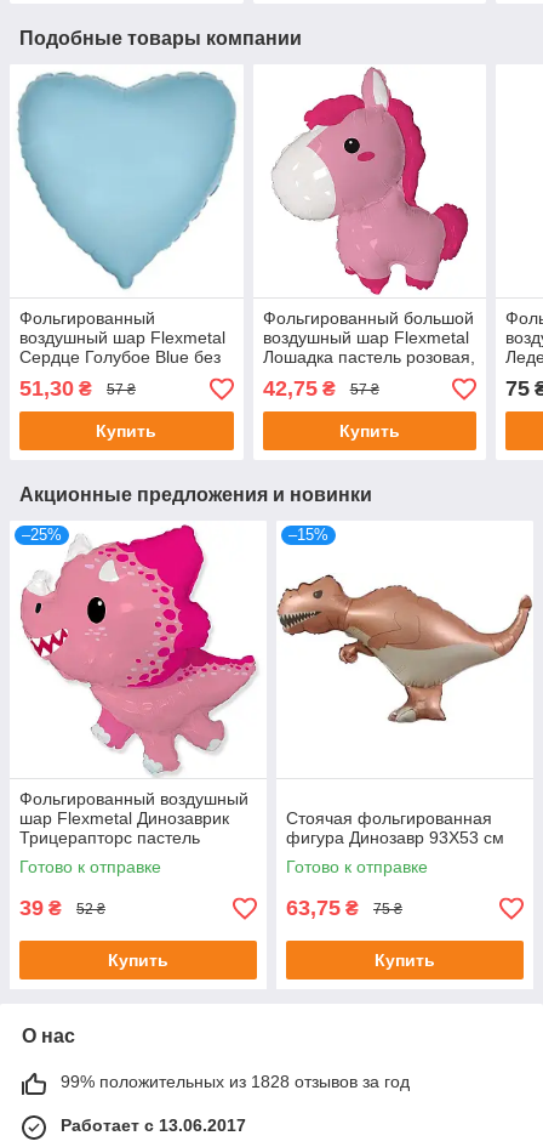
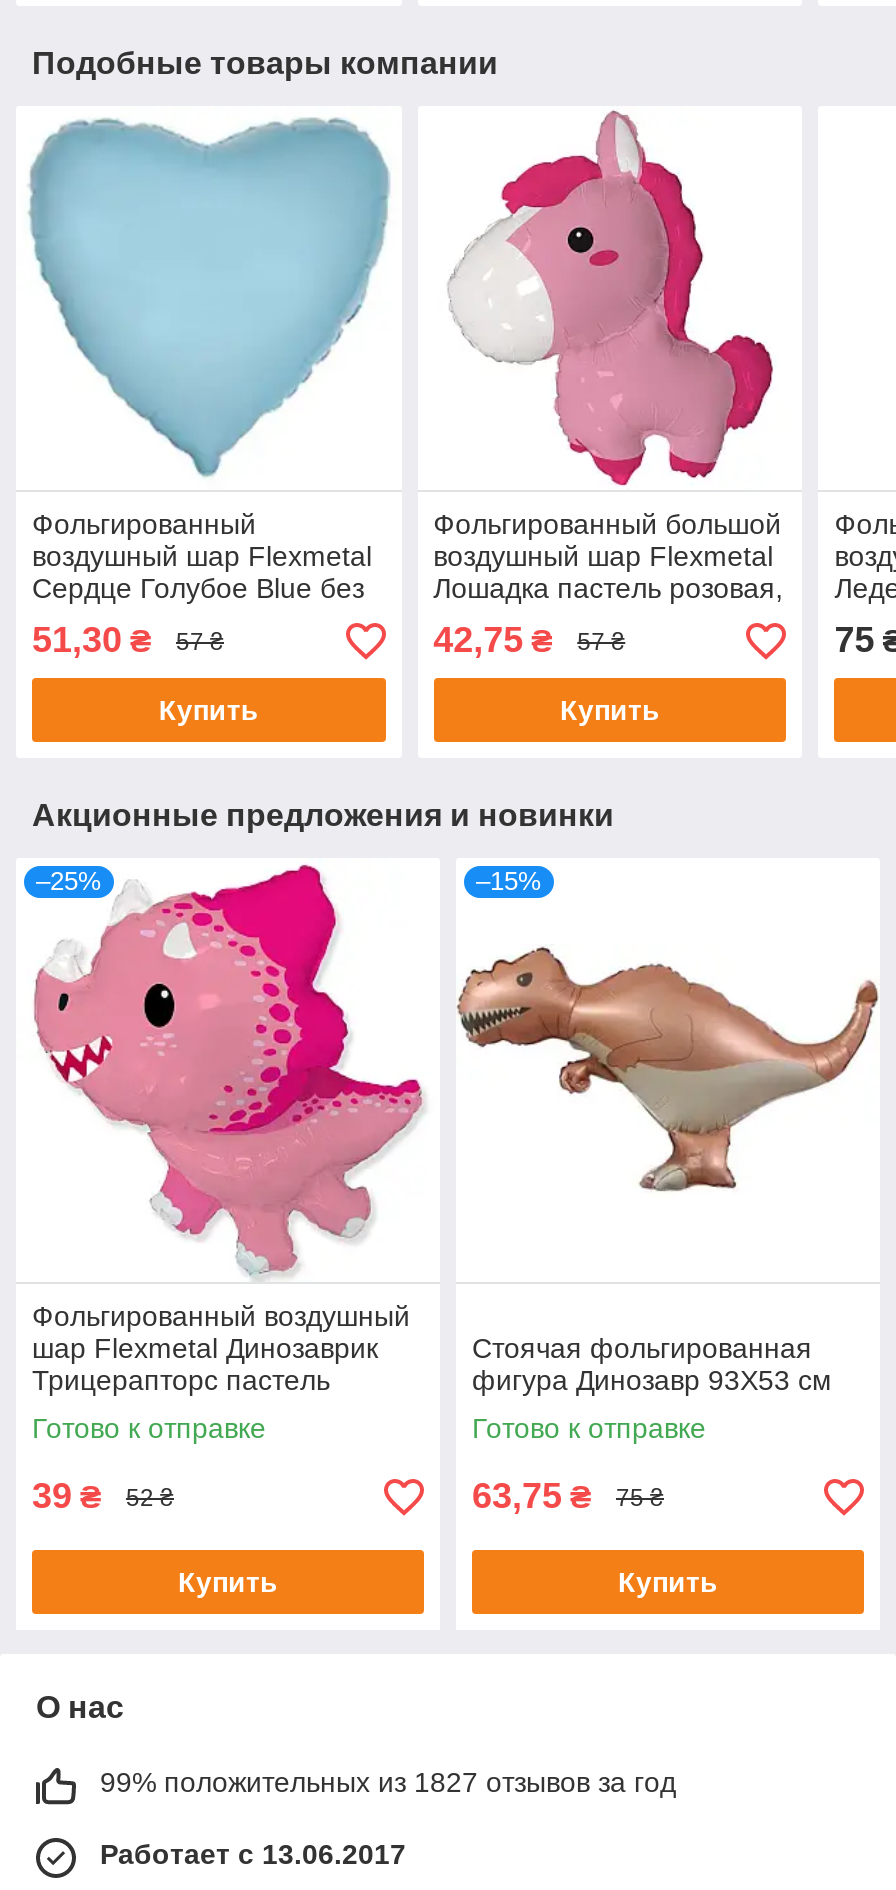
- 99% положительных из 1828 отзывов за год
+ 99% положительных из 1827 отзывов за год
